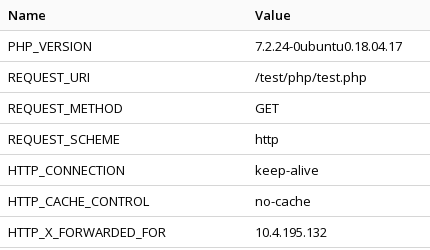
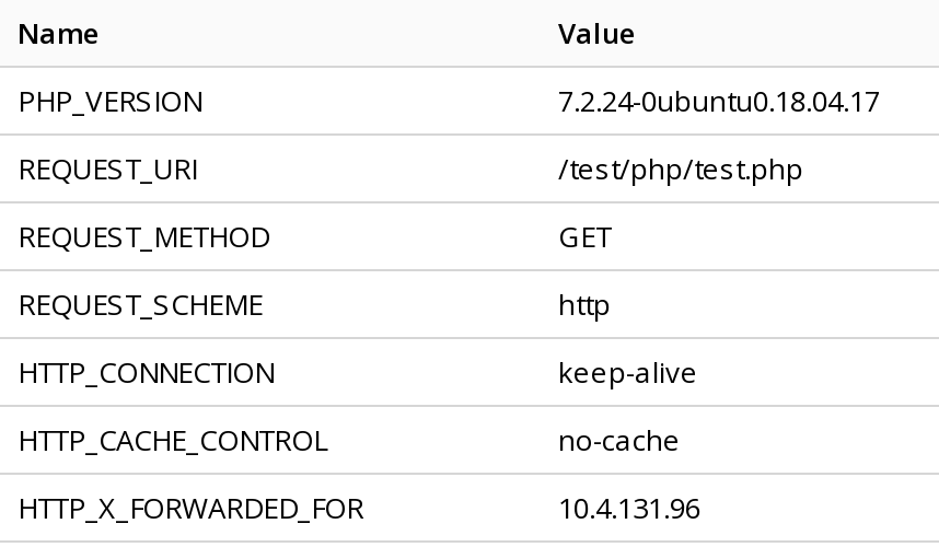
- 10.4.195.132
+ 10.4.131.96
